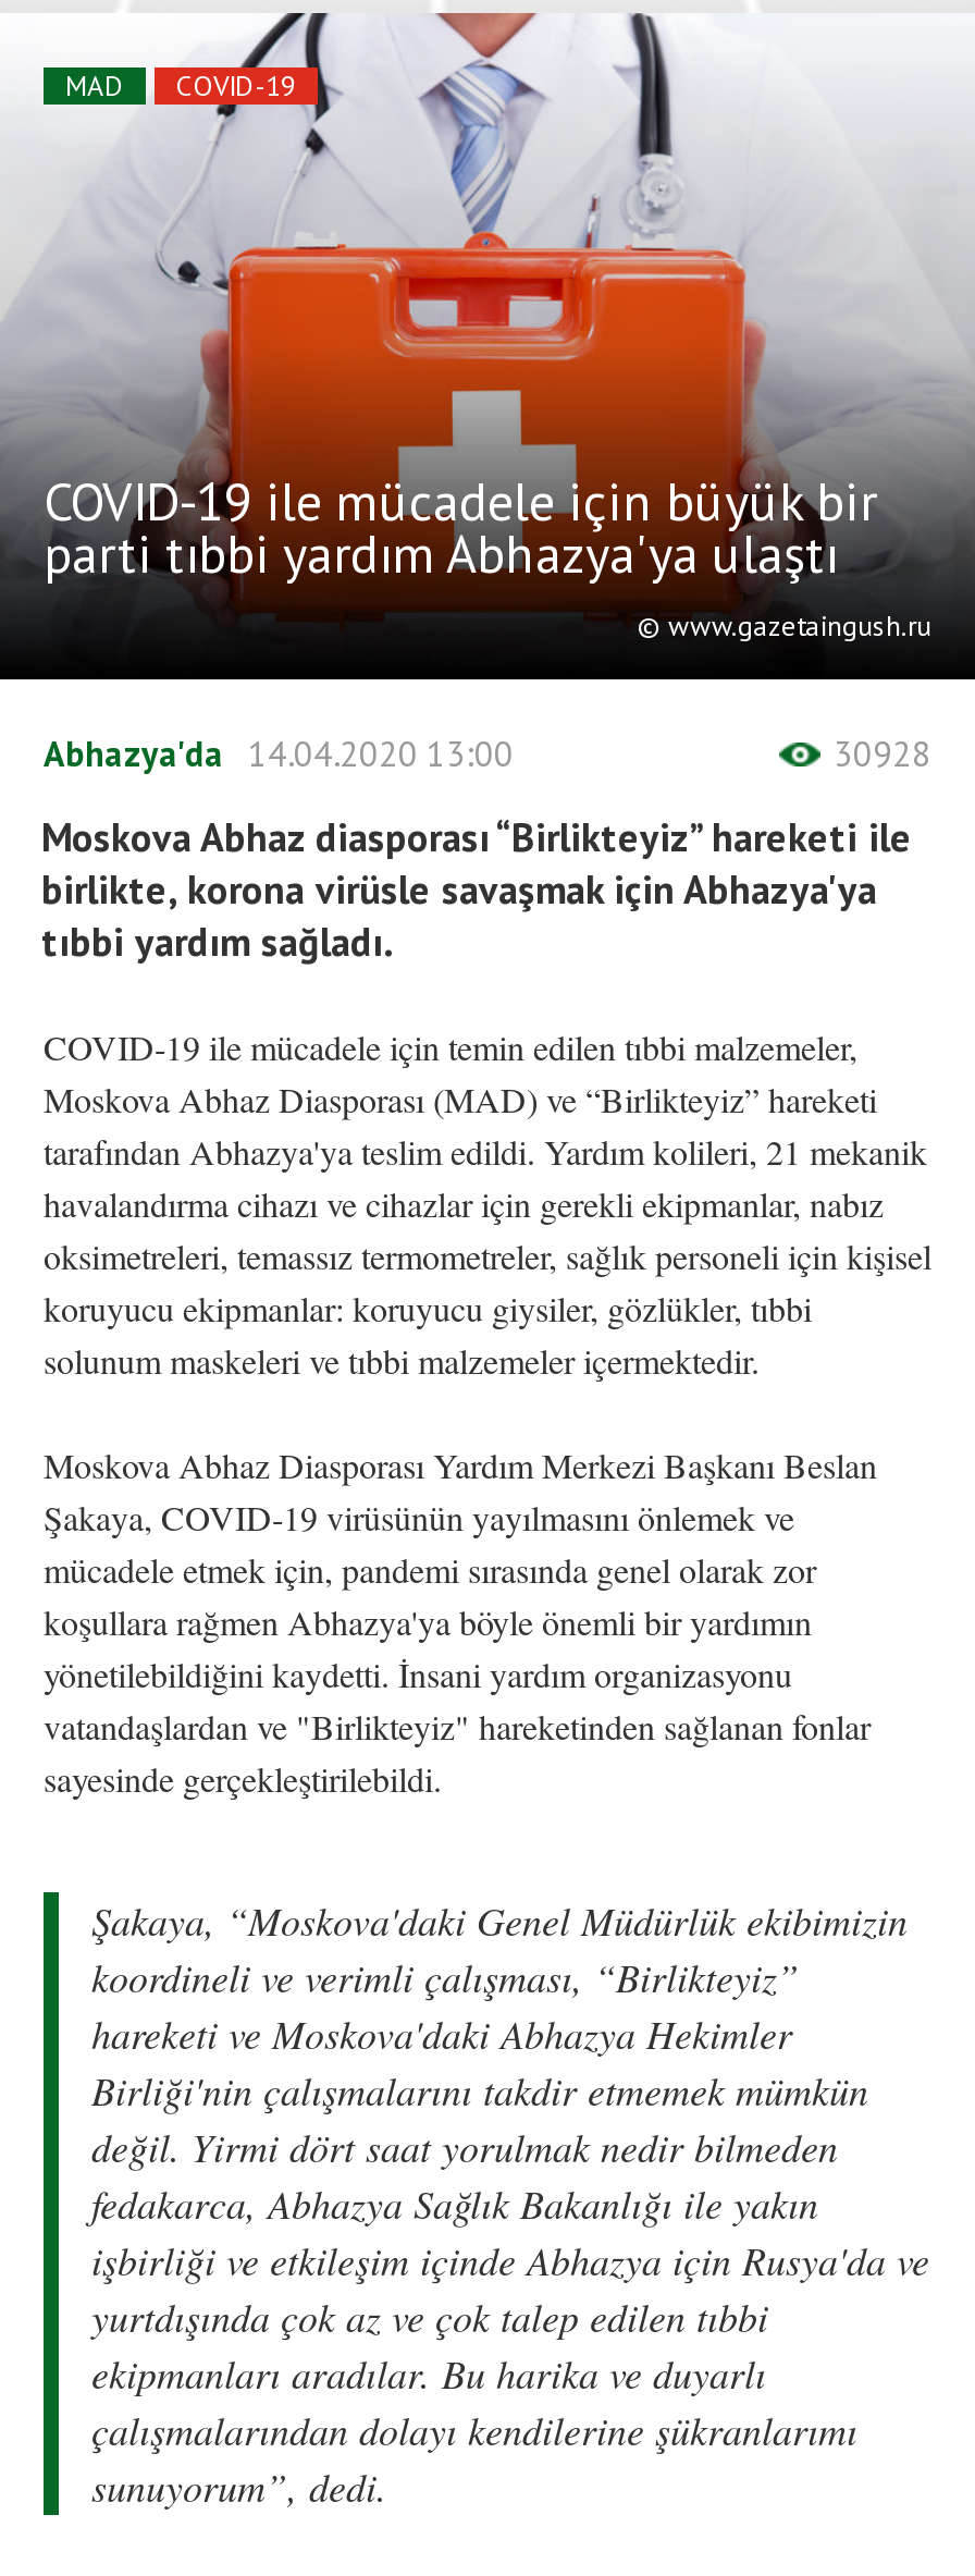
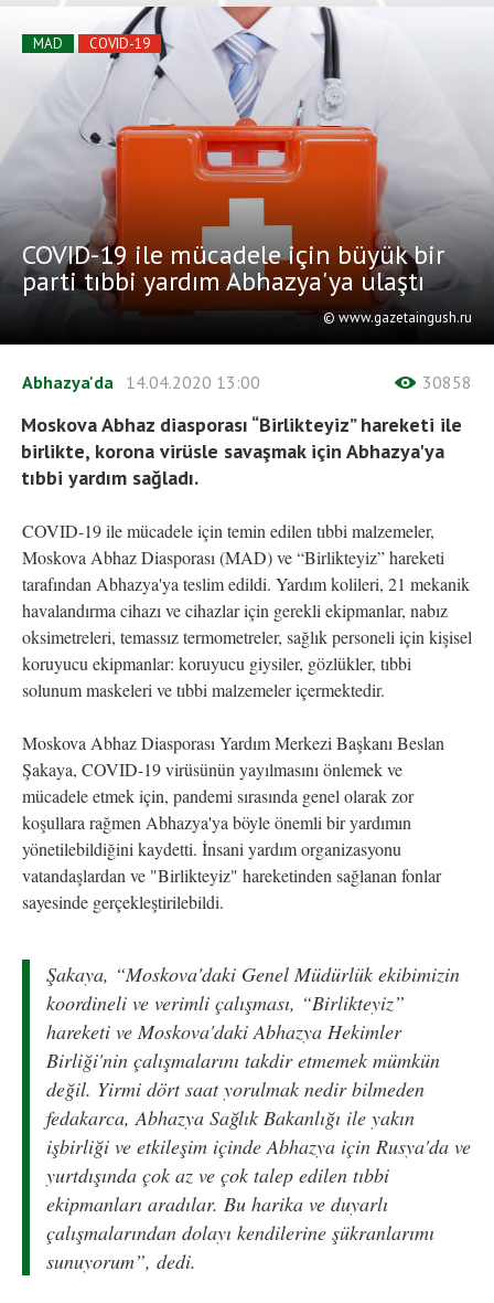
- 30928
+ 30858
